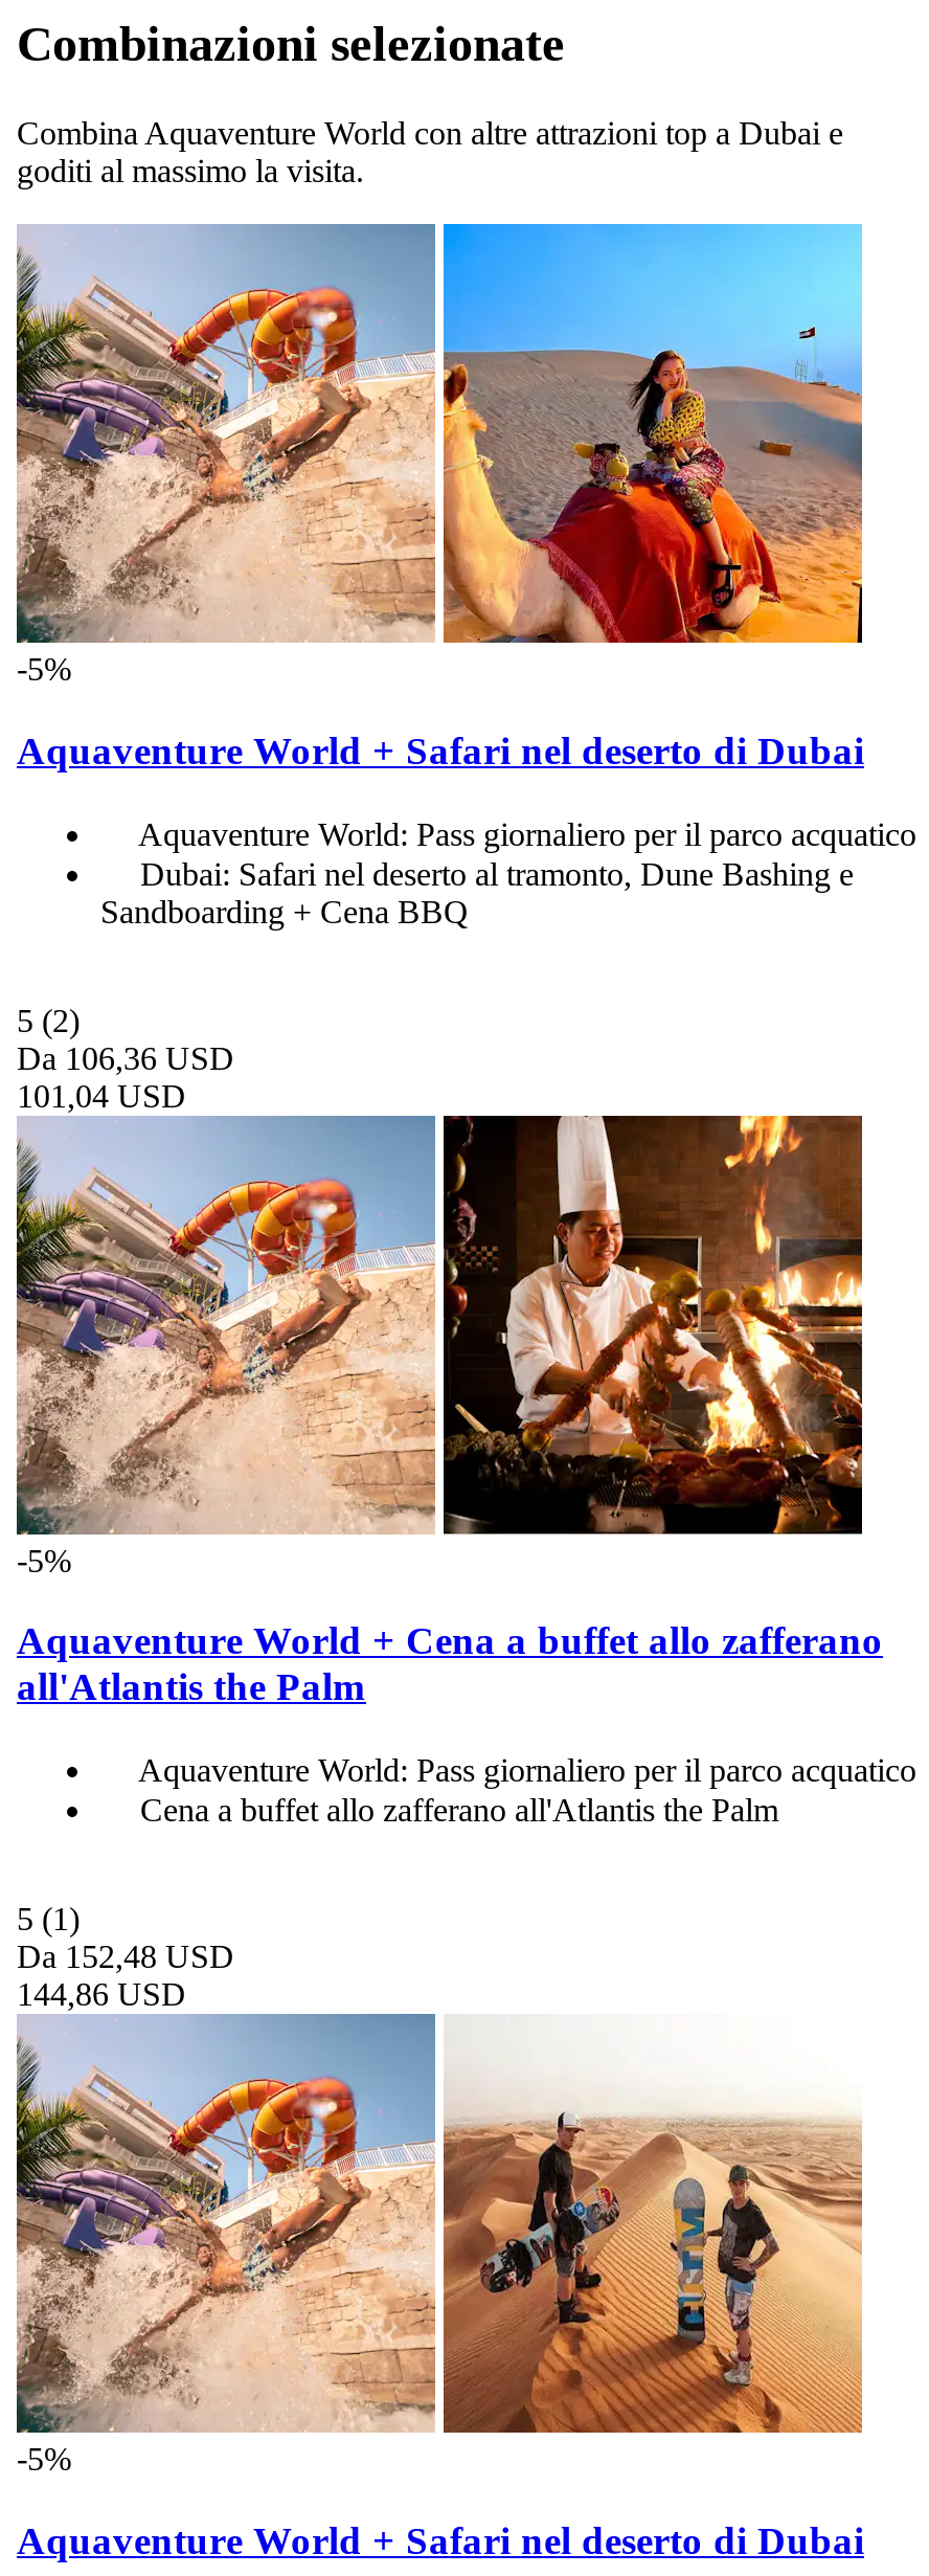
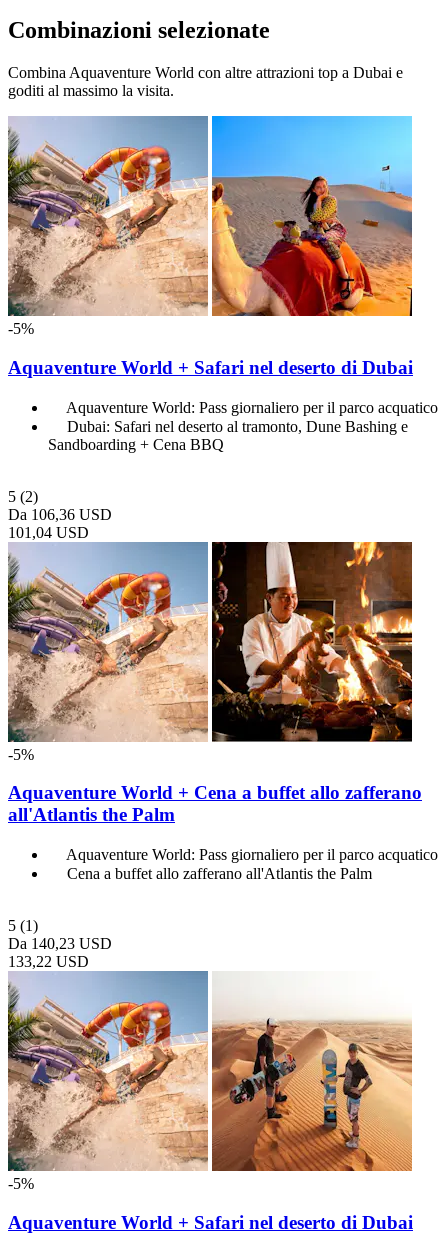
- Da 152,48 USD
+ Da 140,23 USD

- 144,86 USD
+ 133,22 USD
